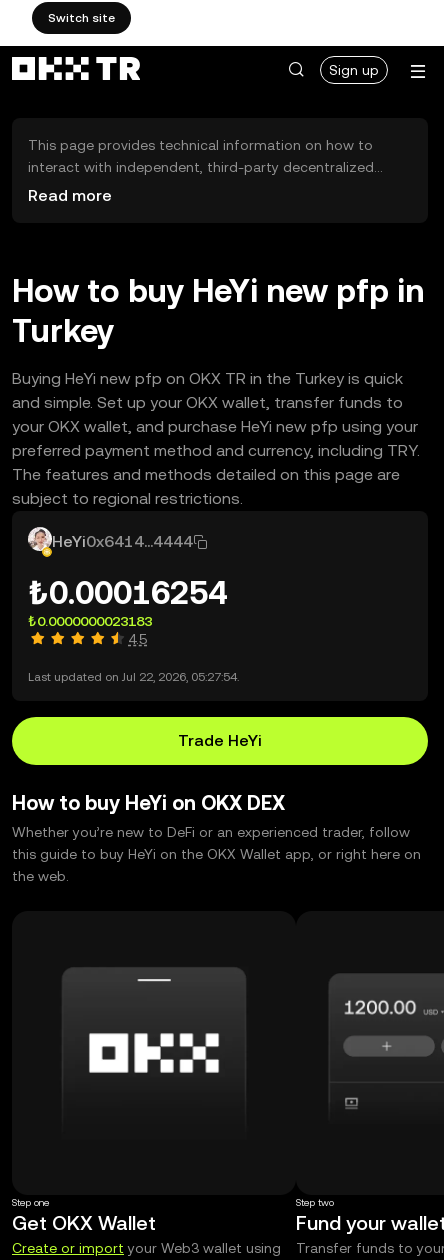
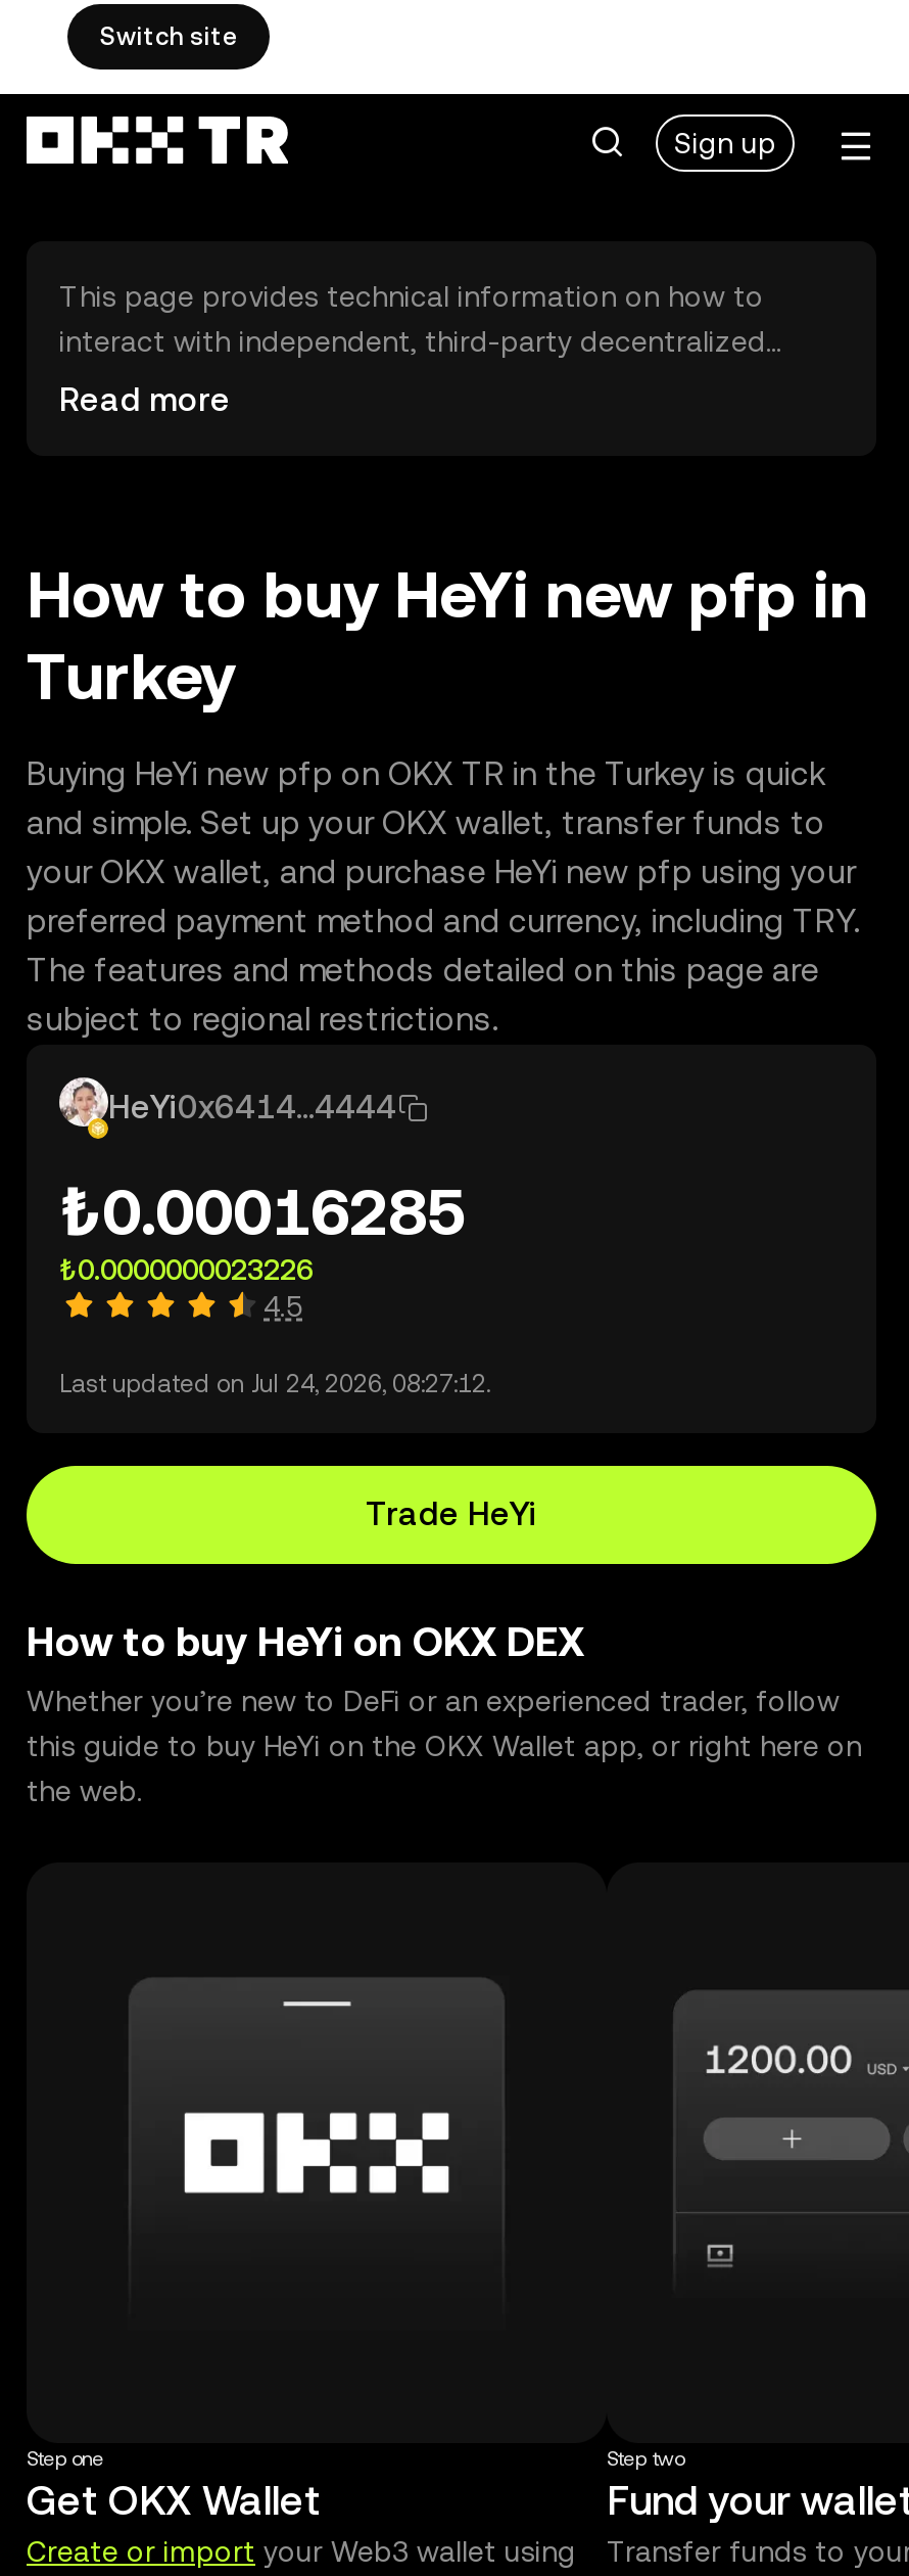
- ₺0.00016254
+ ₺0.00016285

- ₺0.0000000023183
+ ₺0.0000000023226

- Last updated on Jul 22, 2026, 05:27:54.
+ Last updated on Jul 24, 2026, 08:27:12.
